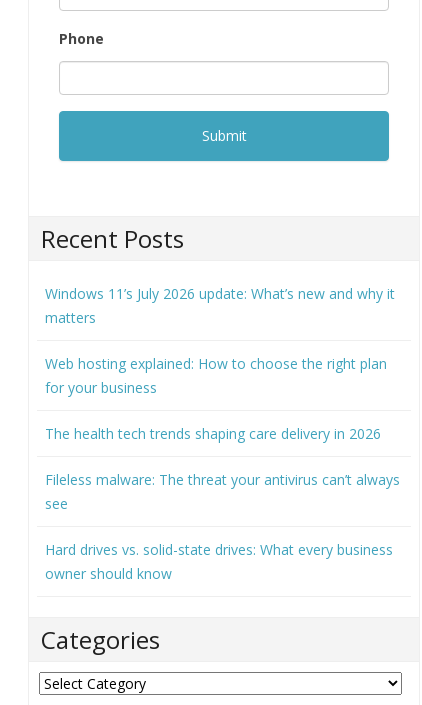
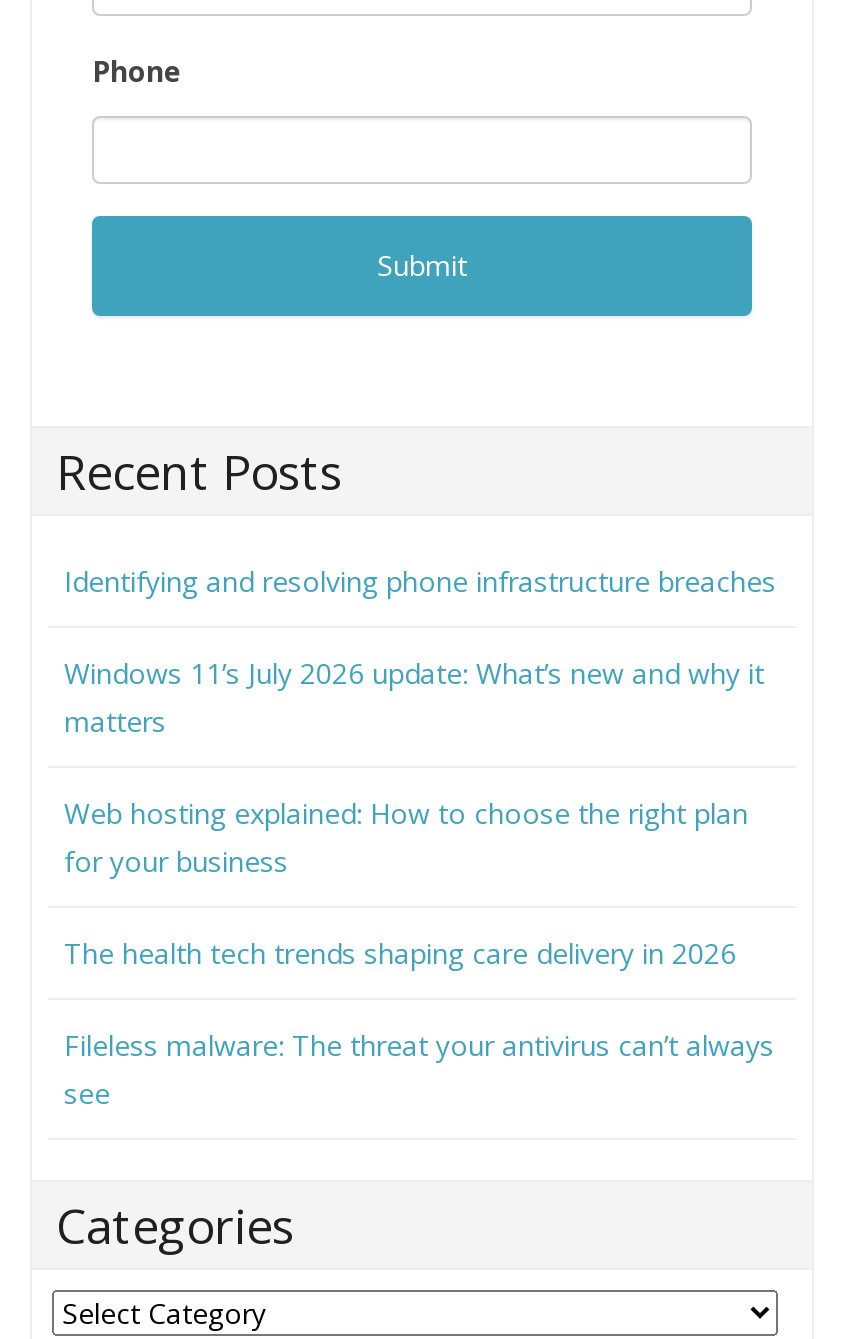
+ Identifying and resolving phone infrastructure breaches

moved down: Windows 11’s July 2026 update: What’s new and why it | matters | Web hosting explained: How to choose the right plan | for your business | The health tech trends shaping care delivery in 2026 | Fileless malware: The threat your antivirus can’t always | see

- Hard drives vs. solid-state drives: What every business
- owner should know
